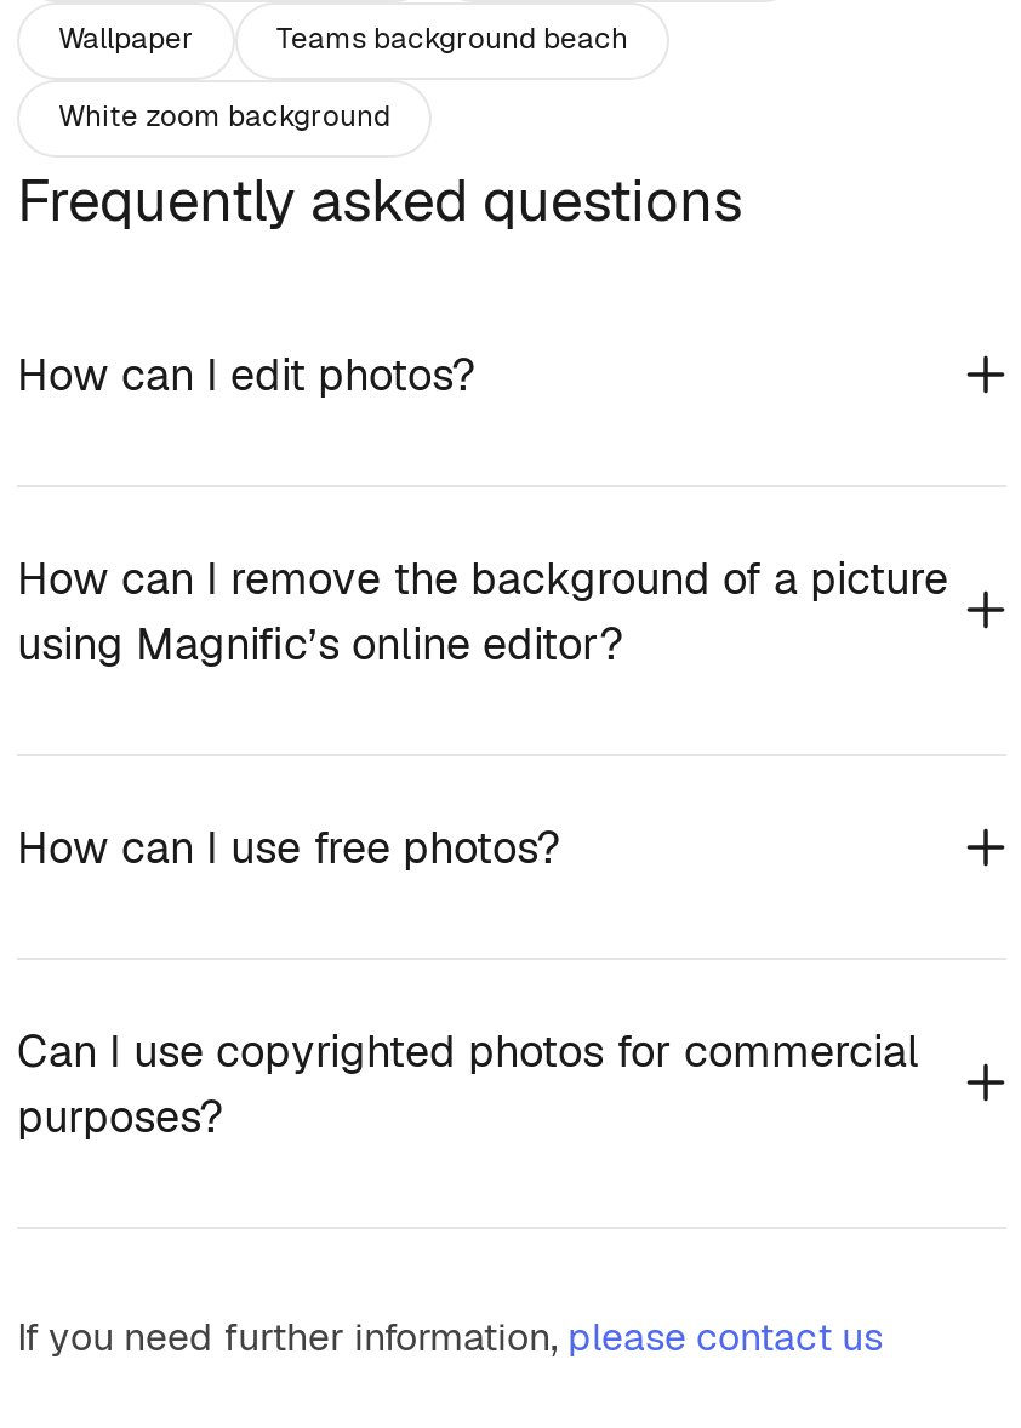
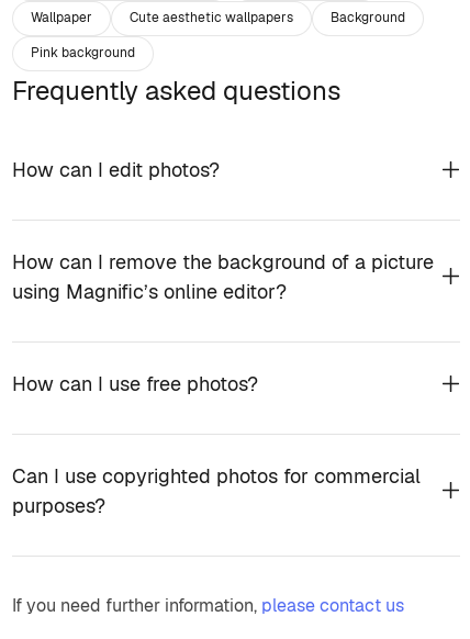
- Teams background beach
+ Cute aesthetic wallpapers
+ Background

- White zoom background
+ Pink background
